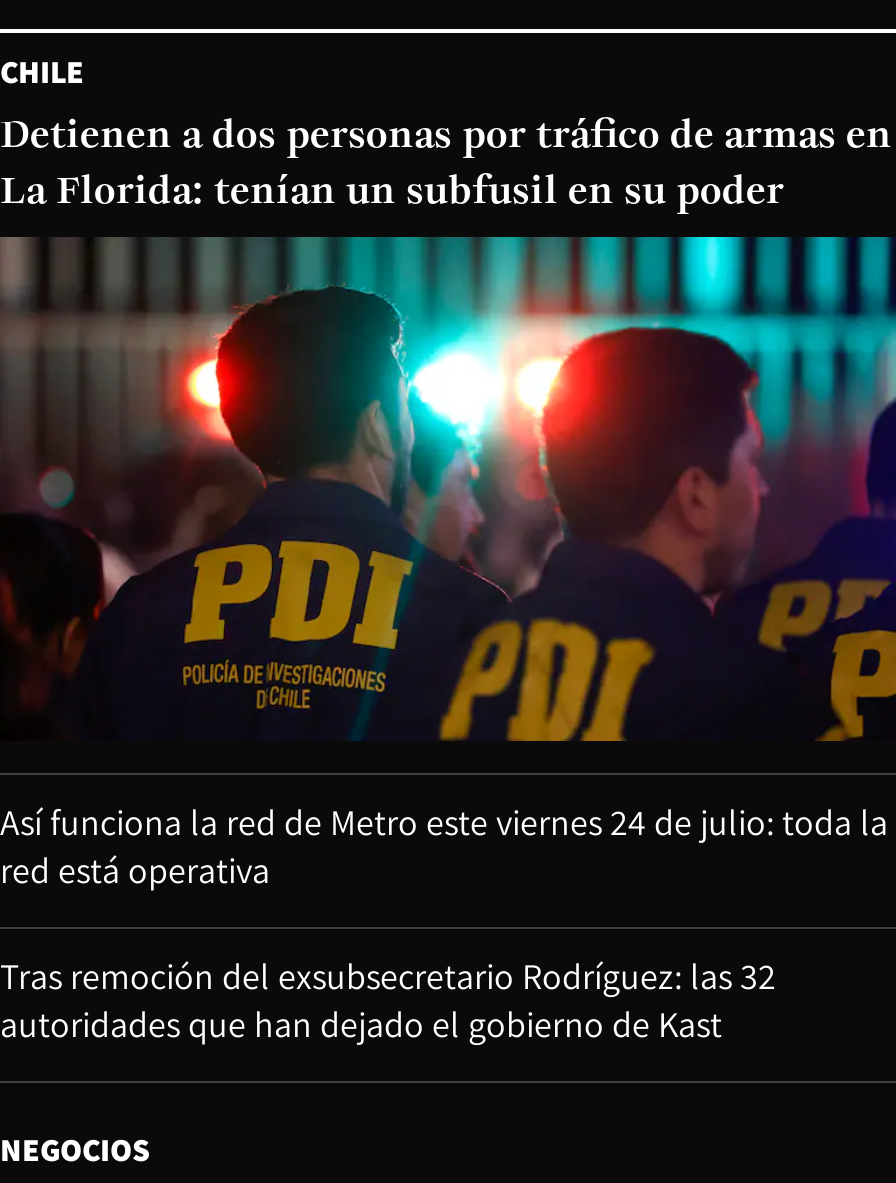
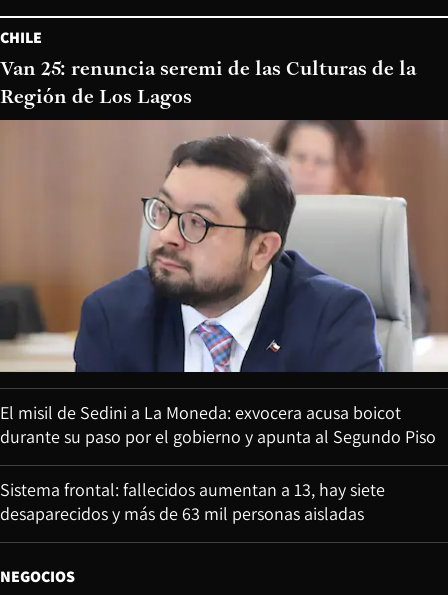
- Detienen a dos personas por tráfico de armas en
- La Florida: tenían un subfusil en su poder
+ Van 25: renuncia seremi de las Culturas de la
+ Región de Los Lagos

- [image]
- Así funciona la red de Metro este viernes 24 de julio: toda la
- red está operativa
+ [image]
+ El misil de Sedini a La Moneda: exvocera acusa boicot
+ durante su paso por el gobierno y apunta al Segundo Piso

- Tras remoción del exsubsecretario Rodríguez: las 32
- autoridades que han dejado el gobierno de Kast
+ Sistema frontal: fallecidos aumentan a 13, hay siete
+ desaparecidos y más de 63 mil personas aisladas
